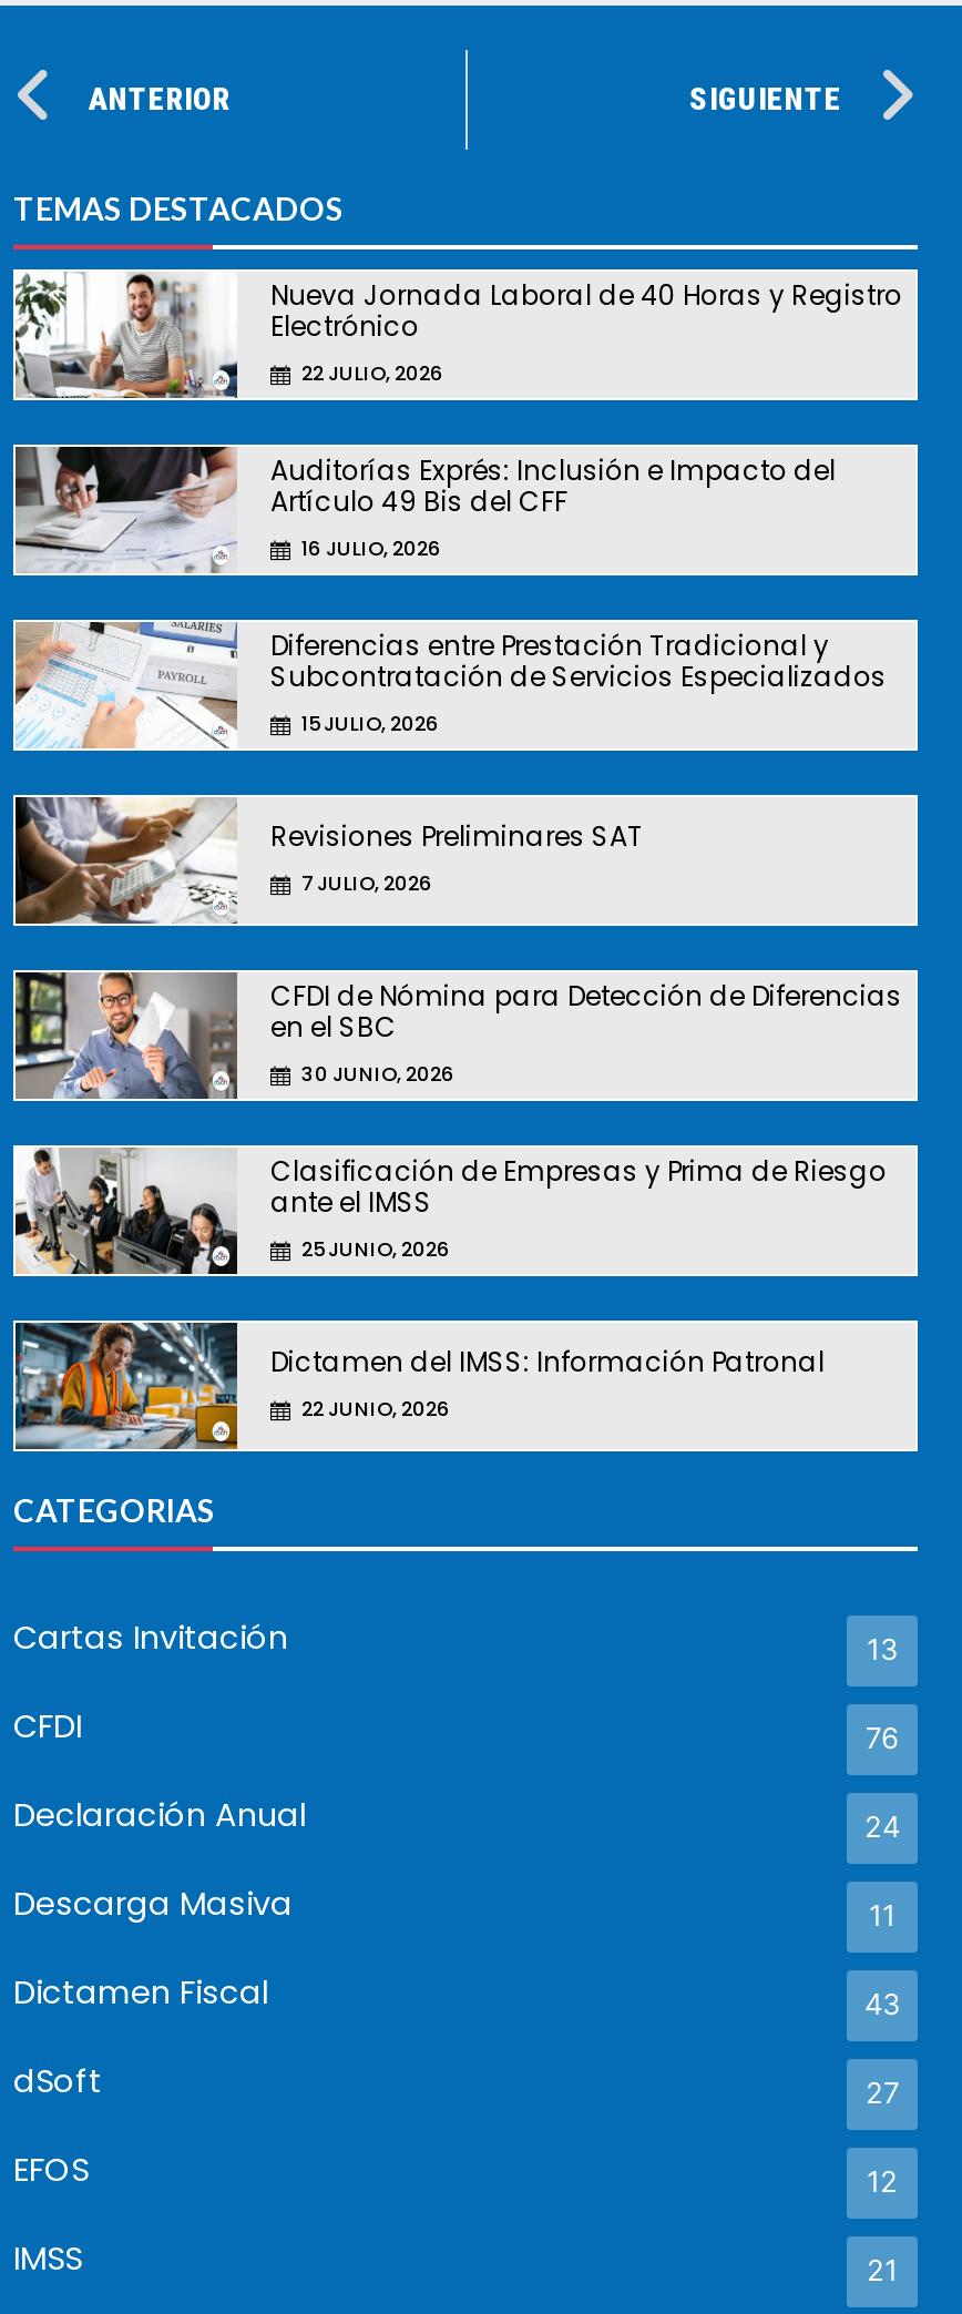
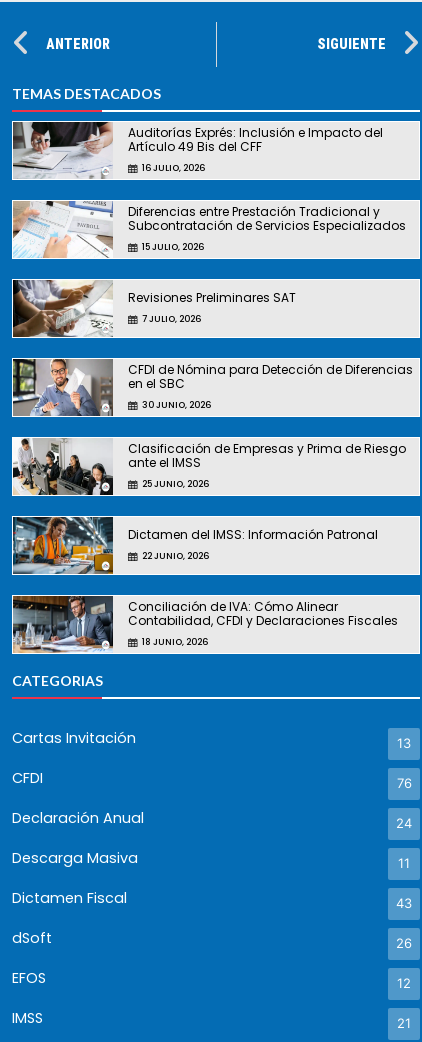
- [image]
- Nueva Jornada Laboral de 40 Horas y Registro
- Electrónico
- 22 JULIO, 2026

moved up: [image] | Auditorías Exprés: Inclusión e Impacto del | Artículo 49 Bis del CFF | ... | Dictamen del IMSS: Información Patronal | 22 JUNIO, 2026

+ [image]
+ Conciliación de IVA: Cómo Alinear
+ Contabilidad, CFDI y Declaraciones Fiscales
+ 18 JUNIO, 2026

- 27
+ 26
